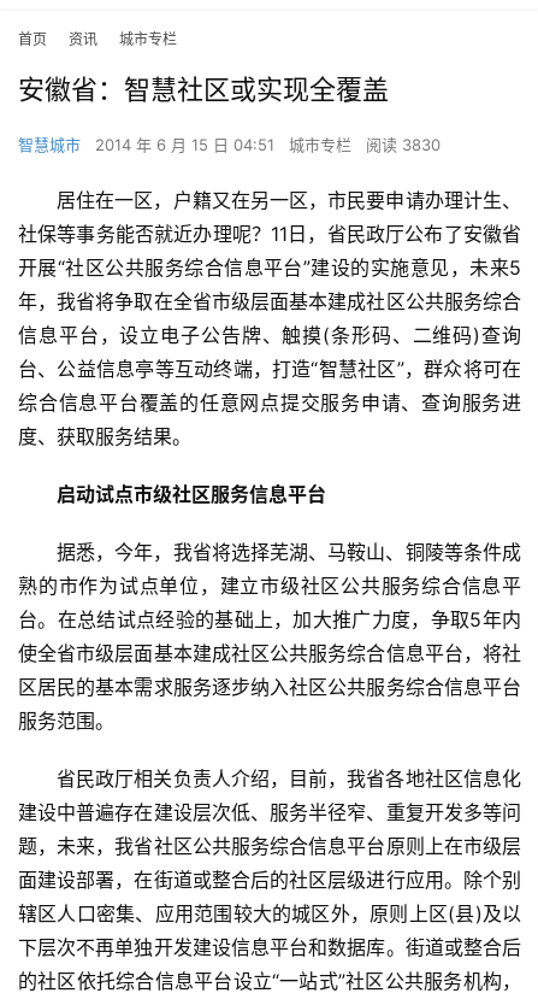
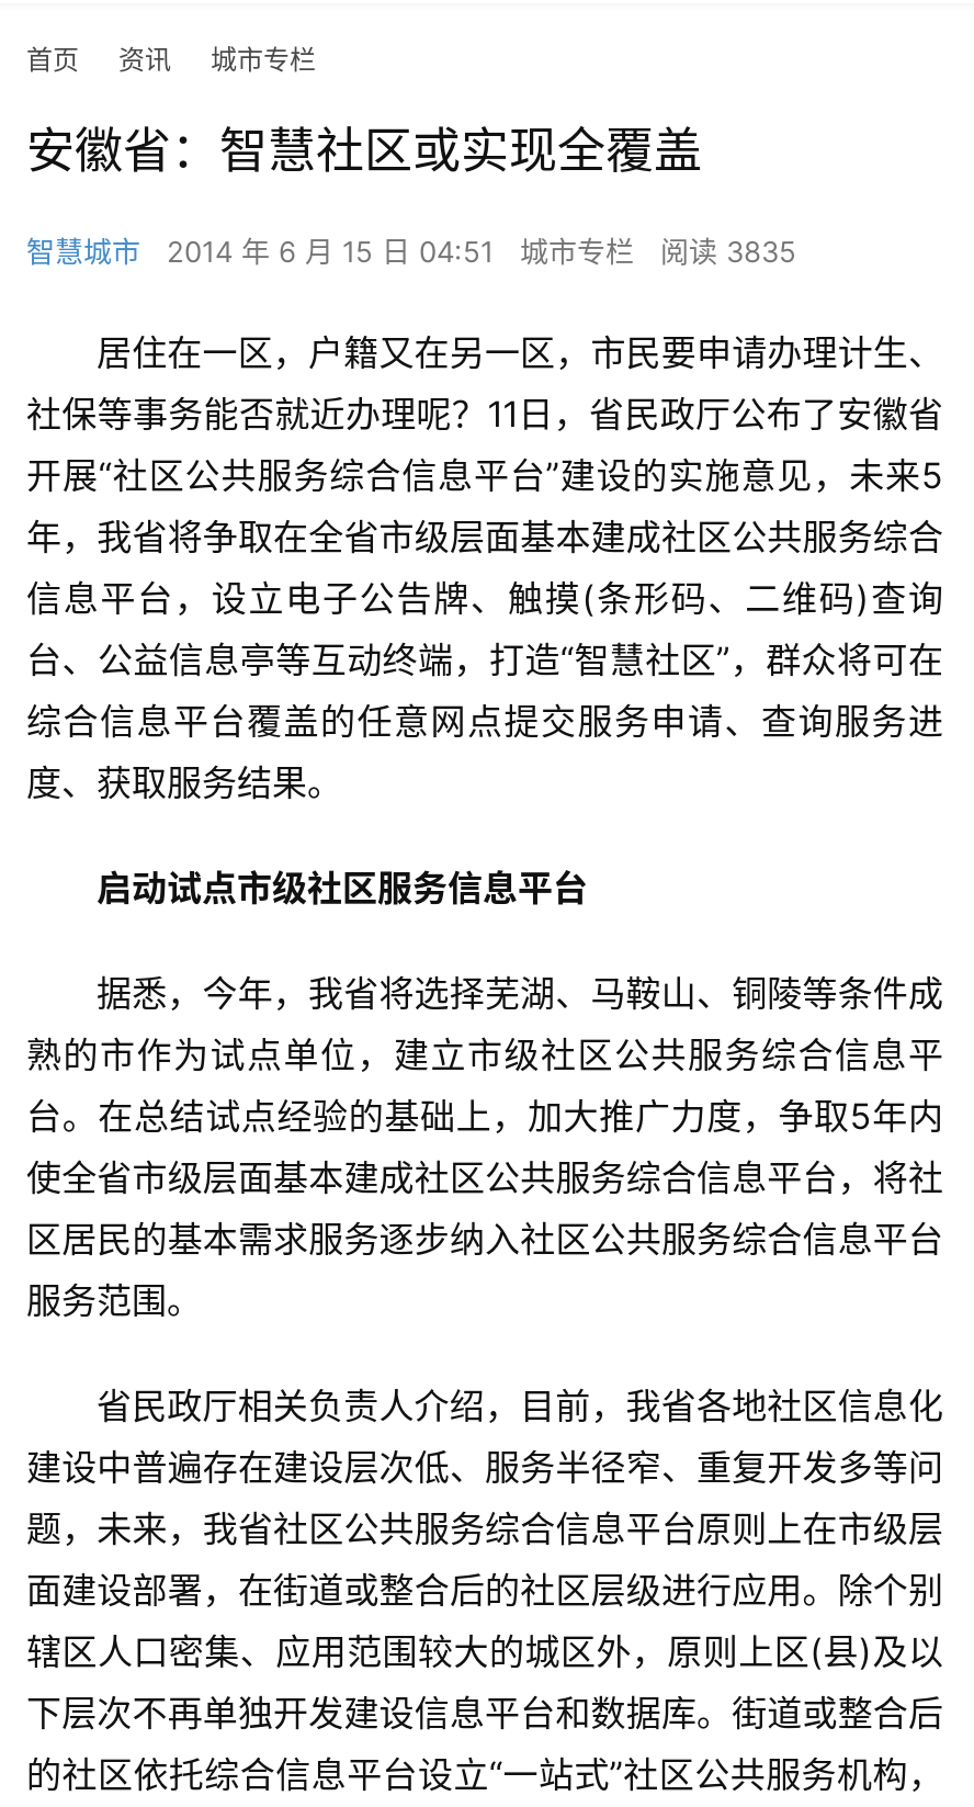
- 智慧城市 2014 年 6 月 15 日 04:51 城市专栏 阅读 3830
+ 智慧城市 2014 年 6 月 15 日 04:51 城市专栏 阅读 3835
